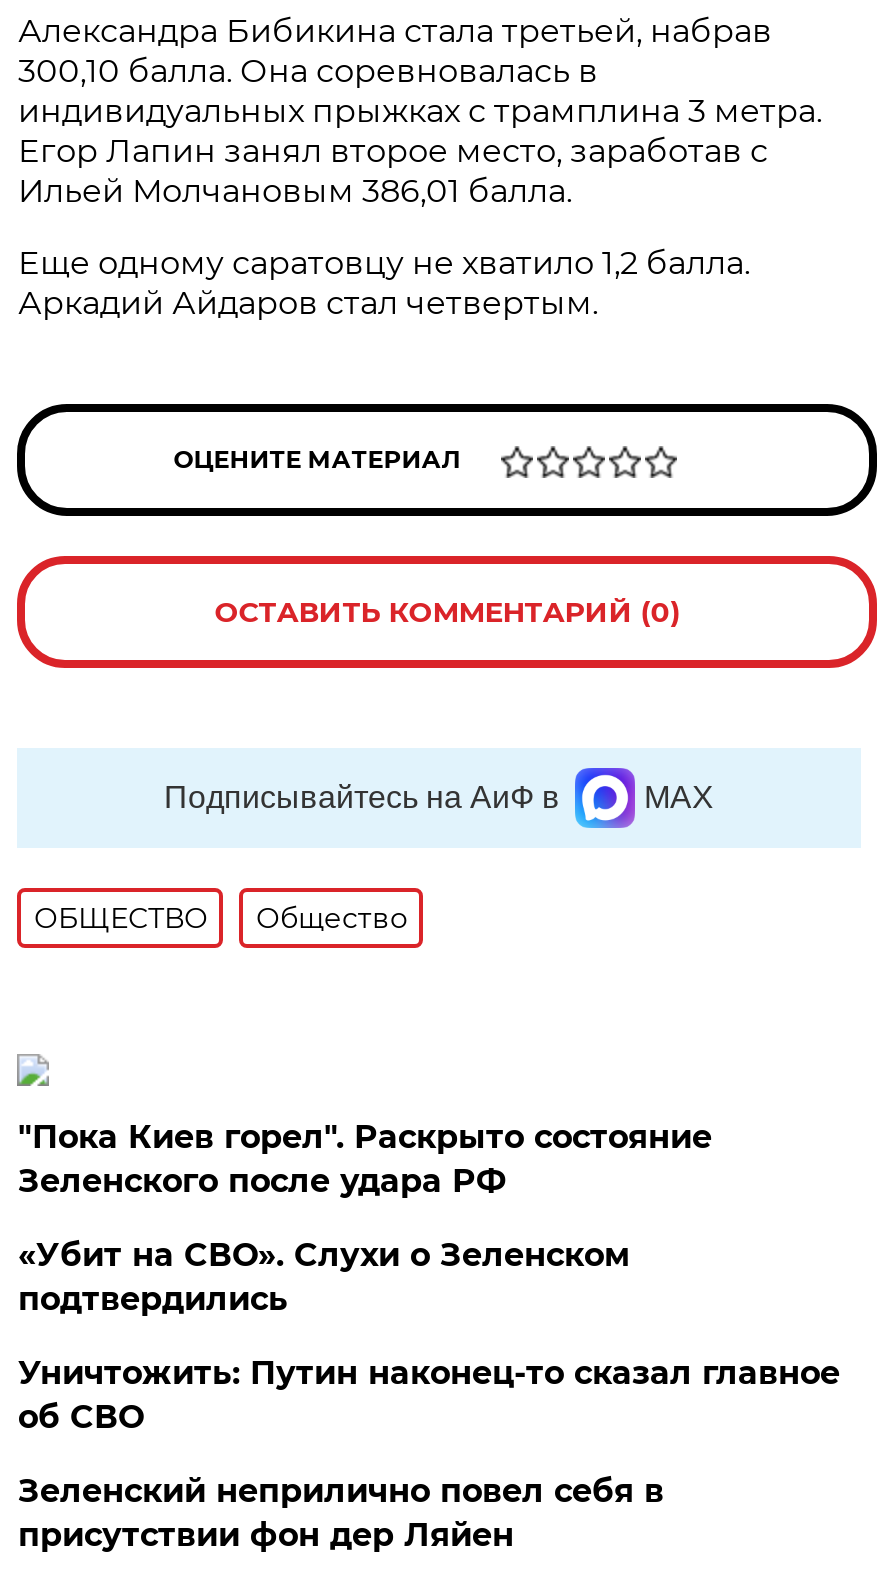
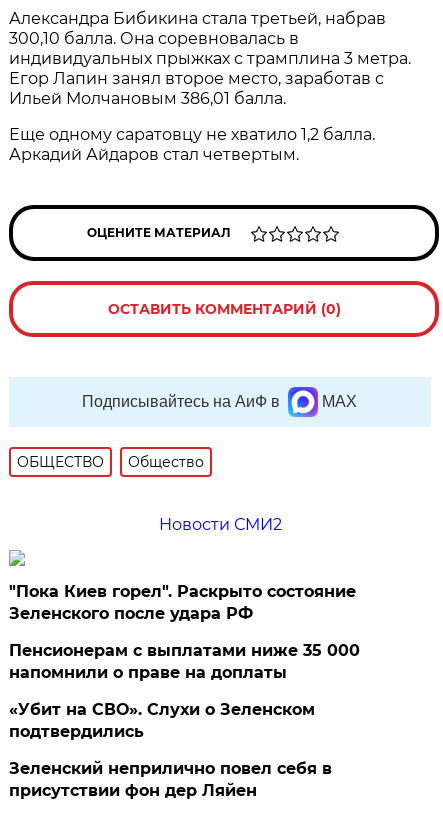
+ Новости СМИ2

+ Пенсионерам с выплатами ниже 35 000
+ напомнили о праве на доплаты

moved down: «Убит на СВО». Слухи о Зеленском | подтвердились

- Уничтожить: Путин наконец-то сказал главное
- об СВО
